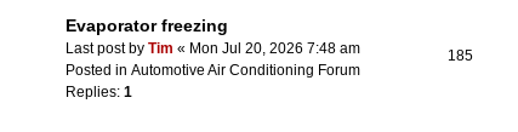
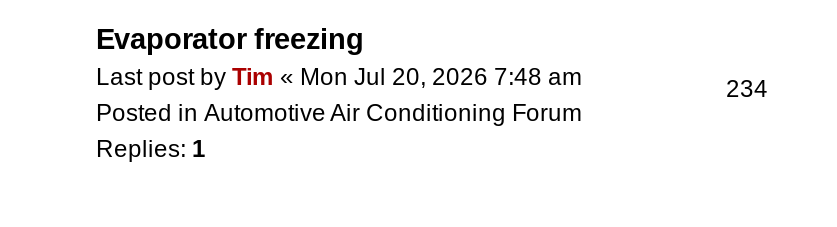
- 185
+ 234
